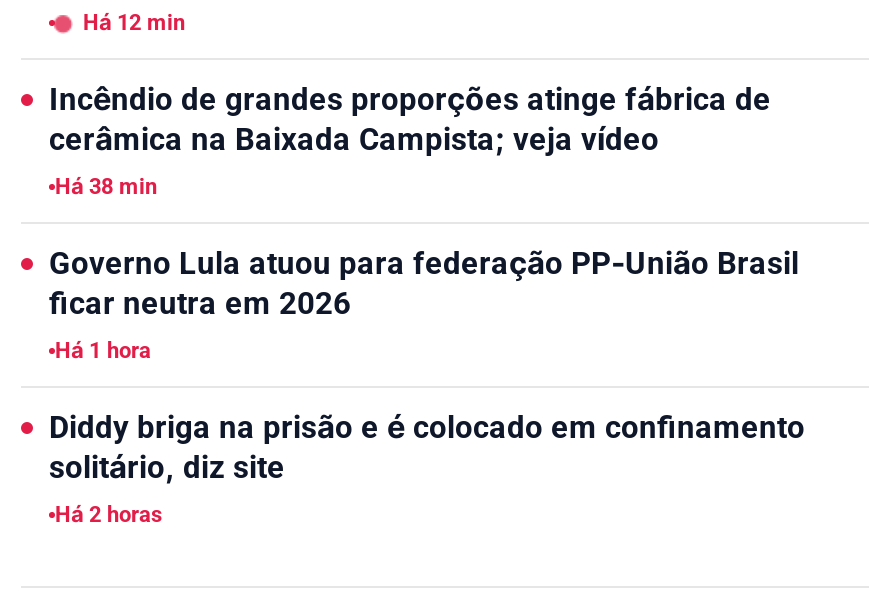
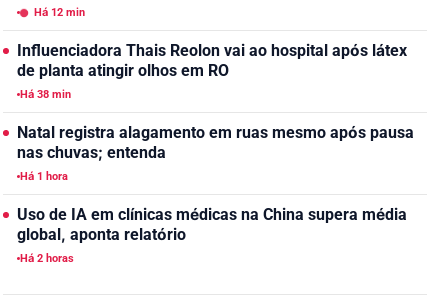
- Incêndio de grandes proporções atinge fábrica de
- cerâmica na Baixada Campista; veja vídeo
+ Influenciadora Thais Reolon vai ao hospital após látex
+ de planta atingir olhos em RO

- Governo Lula atuou para federação PP-União Brasil
- ficar neutra em 2026
+ Natal registra alagamento em ruas mesmo após pausa
+ nas chuvas; entenda

- Diddy briga na prisão e é colocado em confinamento
- solitário, diz site
+ Uso de IA em clínicas médicas na China supera média
+ global, aponta relatório
